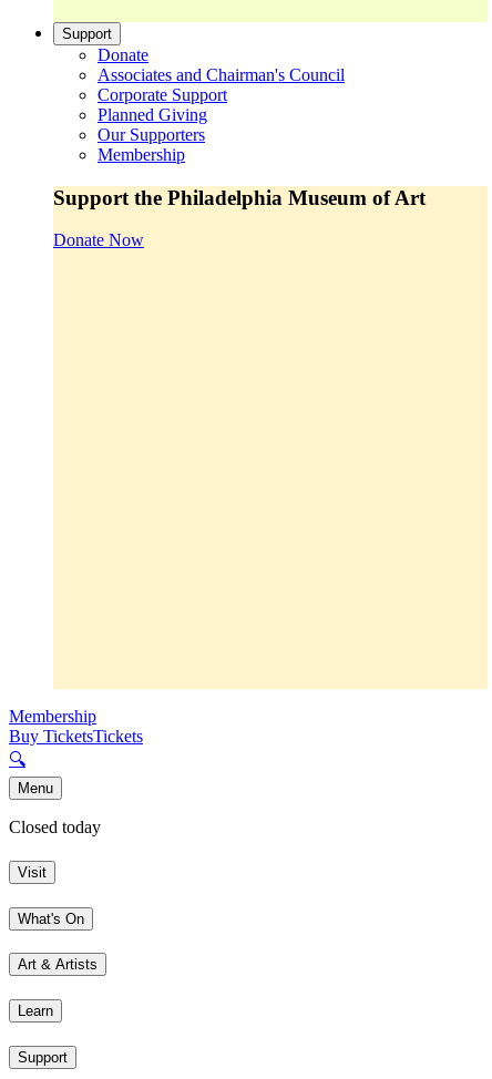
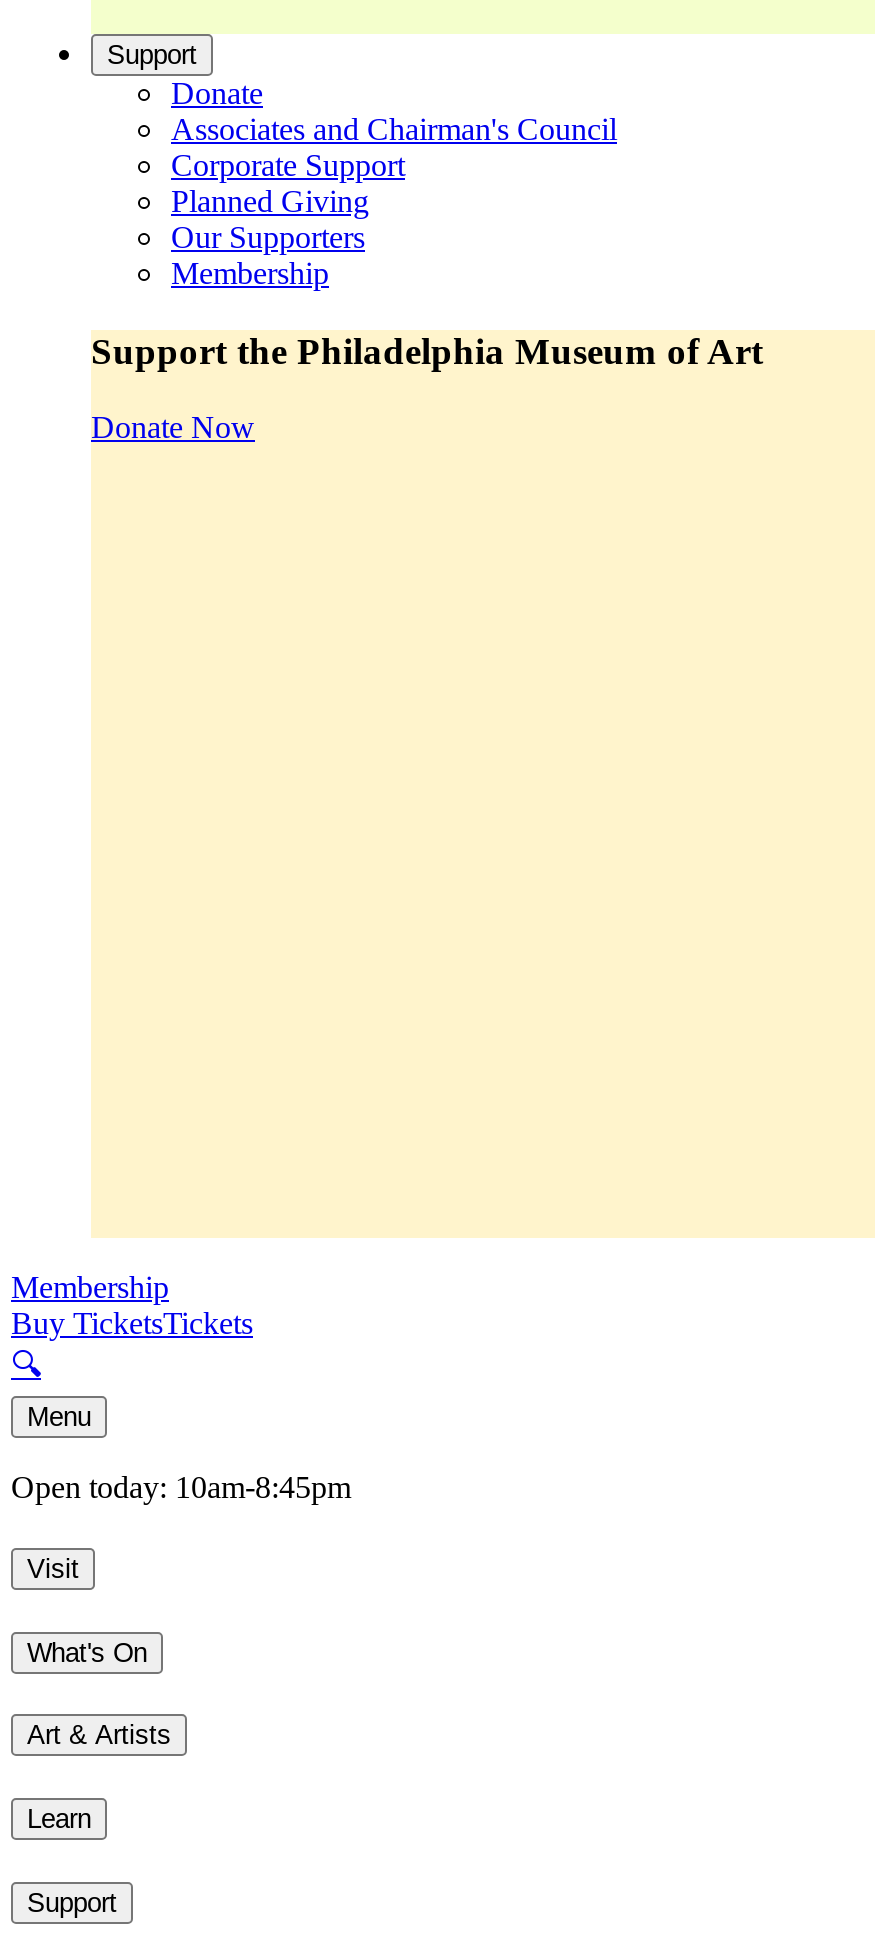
- Closed today
+ Open today: 10am-8:45pm
